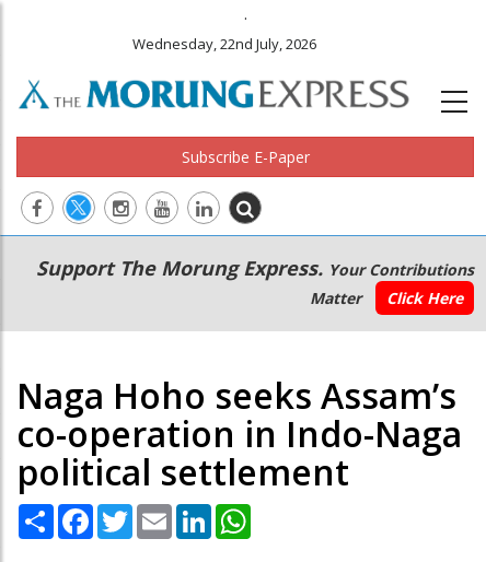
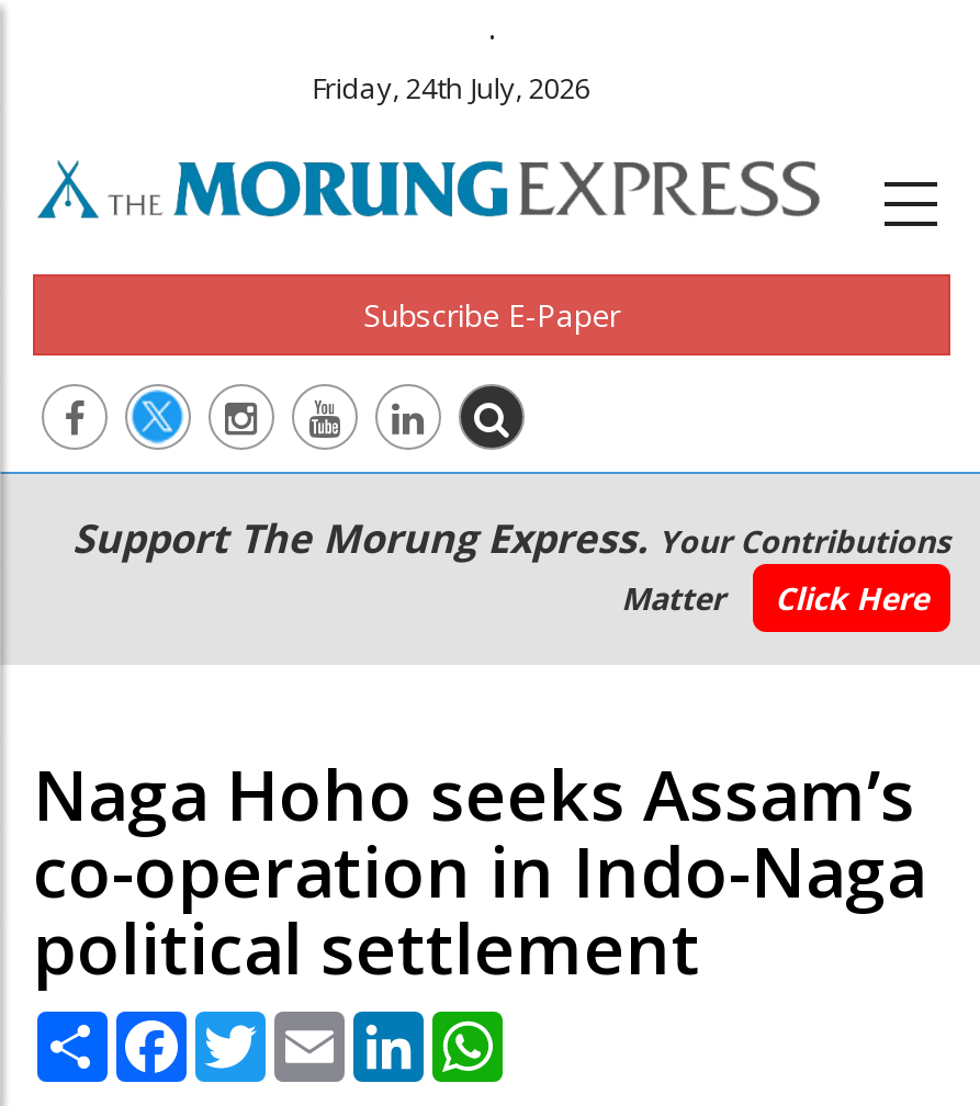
- Wednesday, 22nd July, 2026
+ Friday, 24th July, 2026
